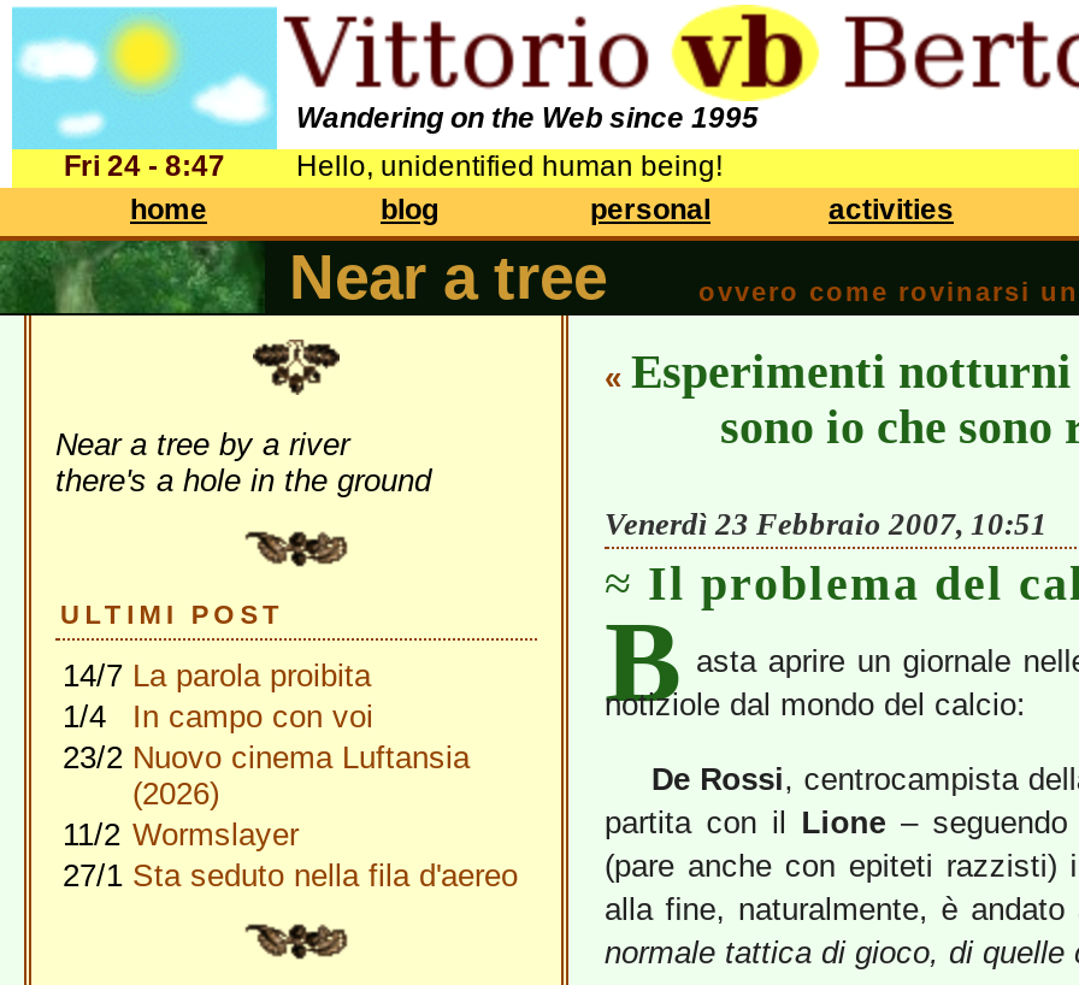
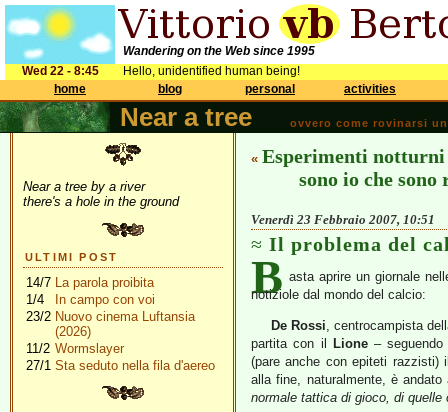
- Fri 24 - 8:47
+ Wed 22 - 8:45
